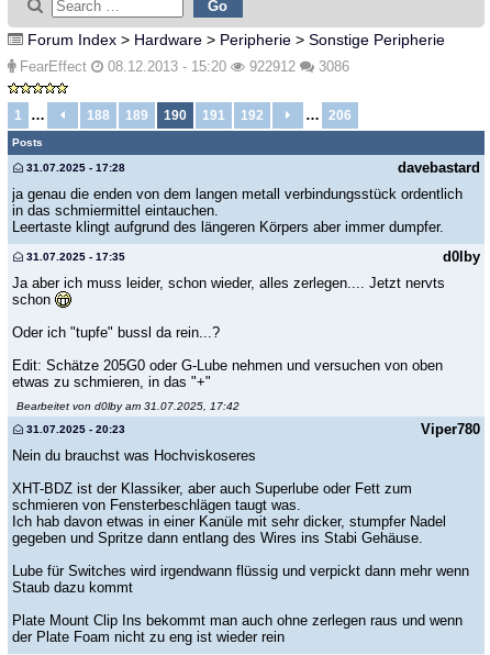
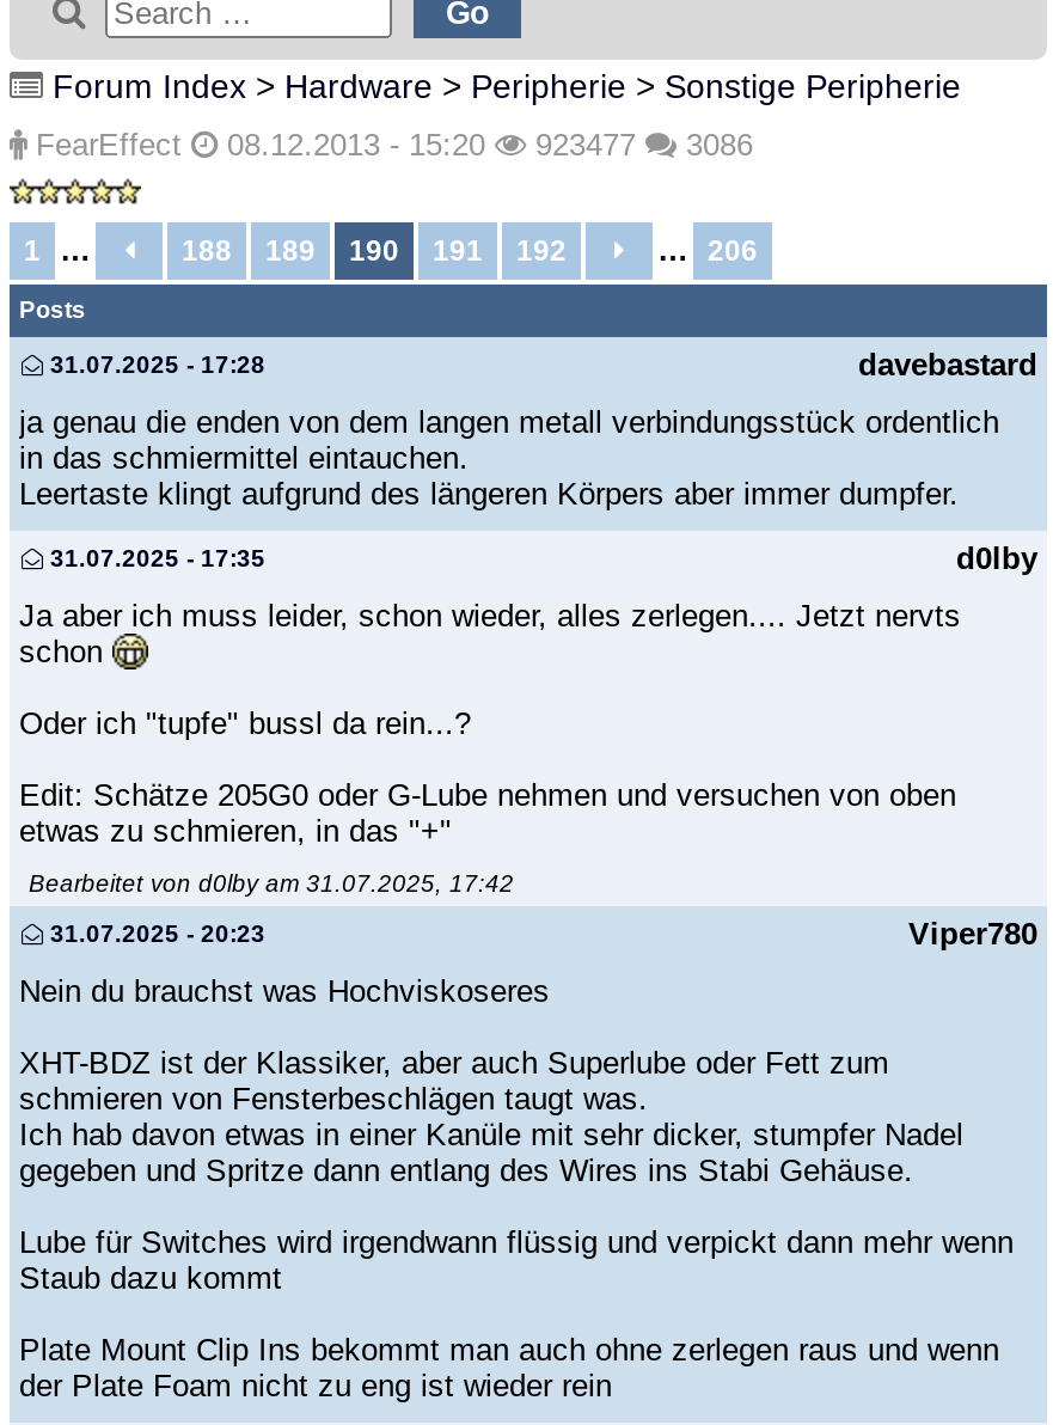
- FearEffect 08.12.2013 - 15:20 922912 3086
+ FearEffect 08.12.2013 - 15:20 923477 3086
